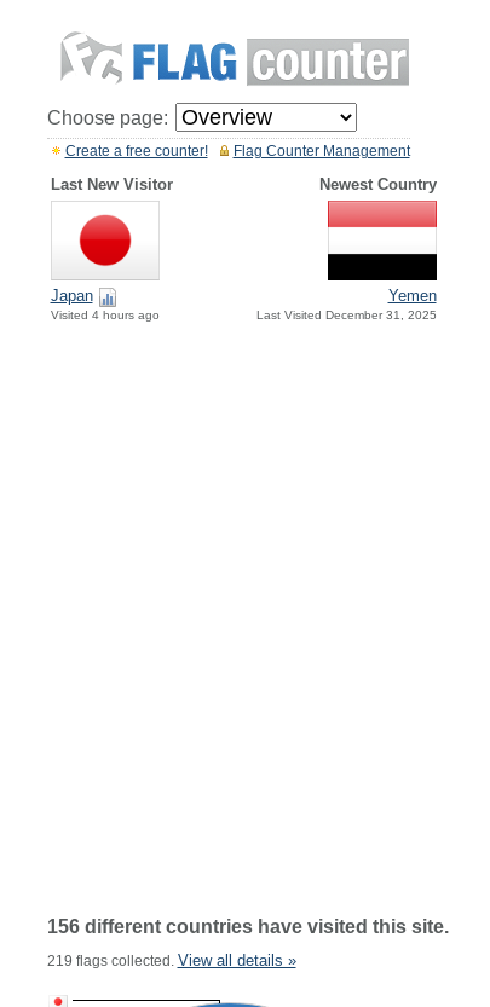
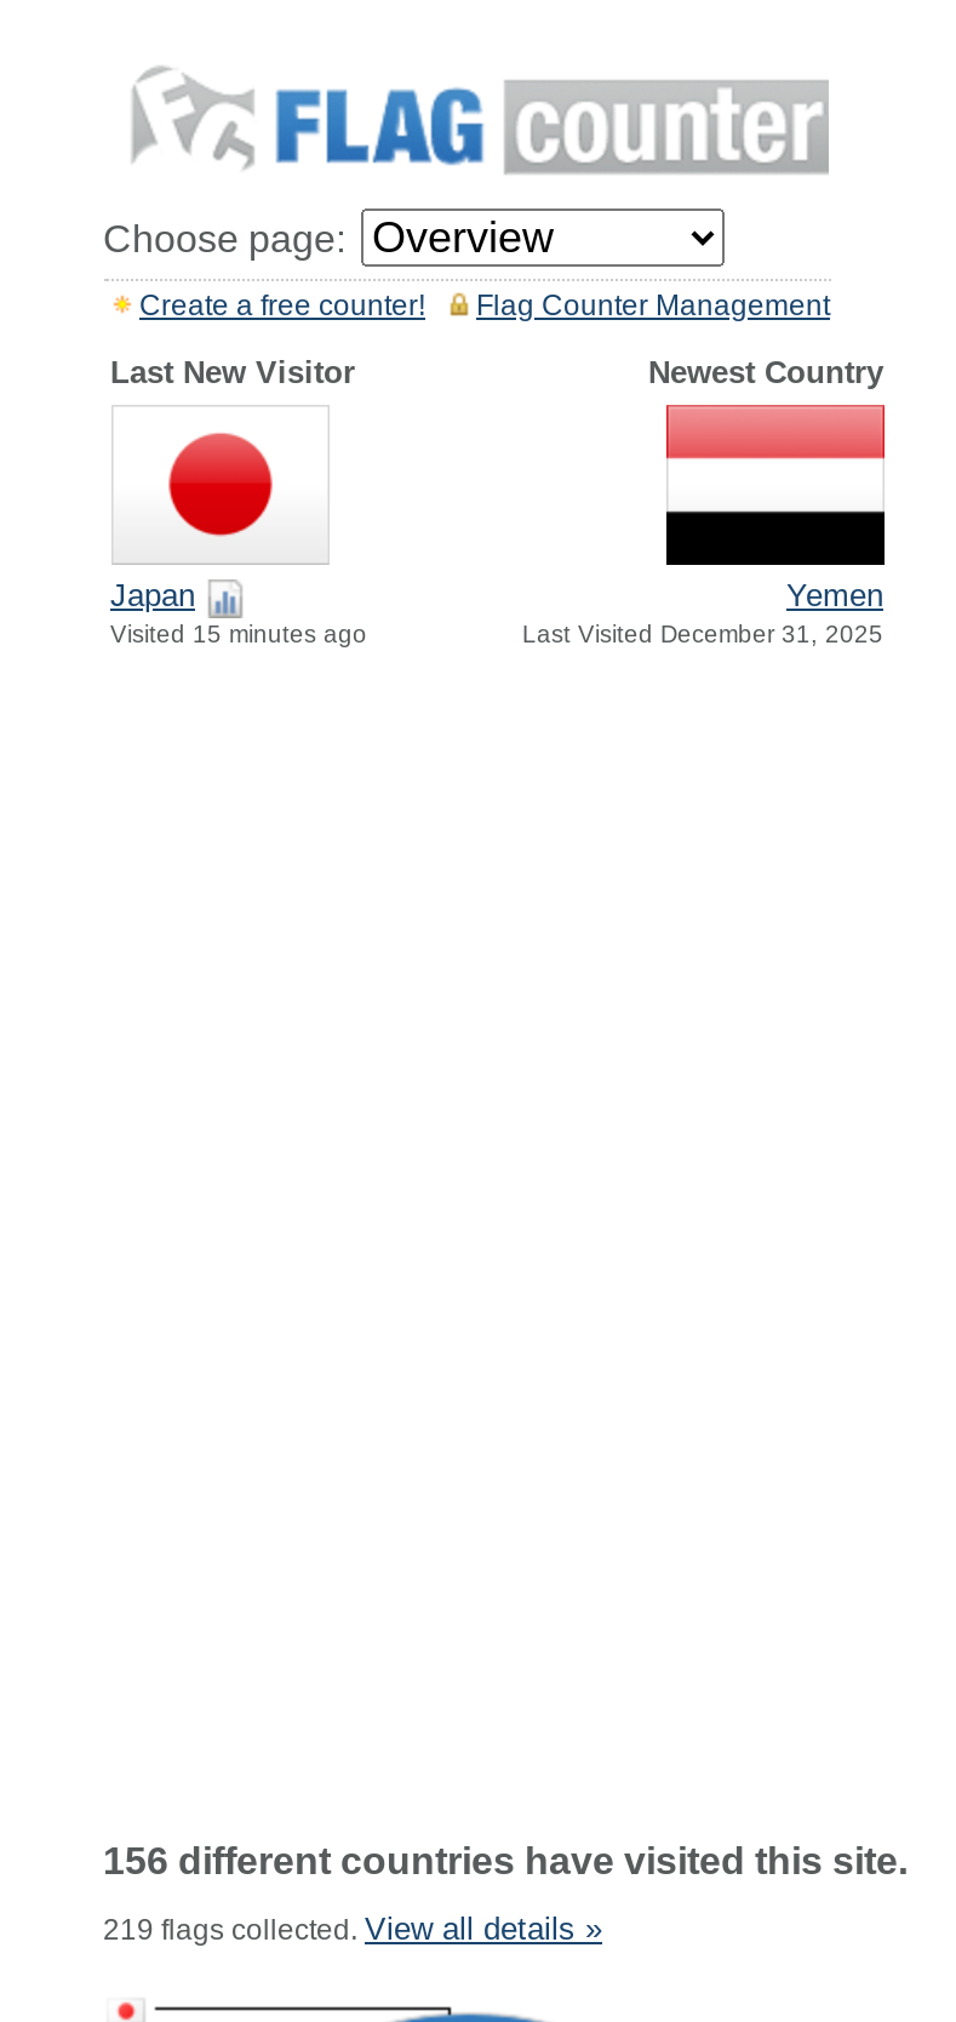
- Visited 4 hours ago
+ Visited 15 minutes ago
